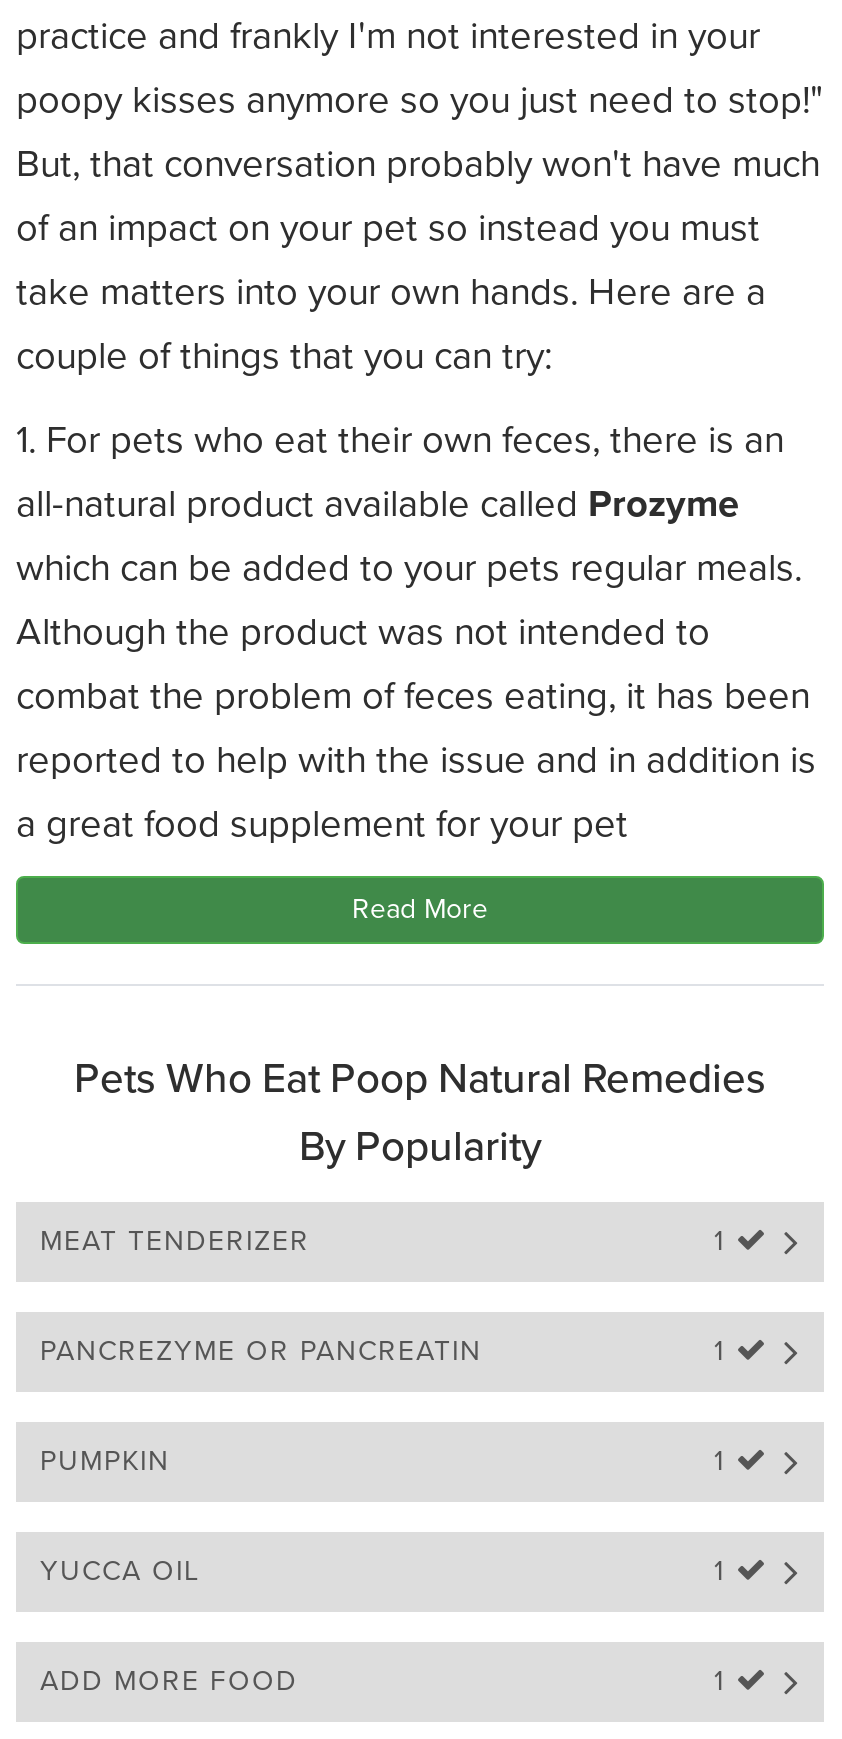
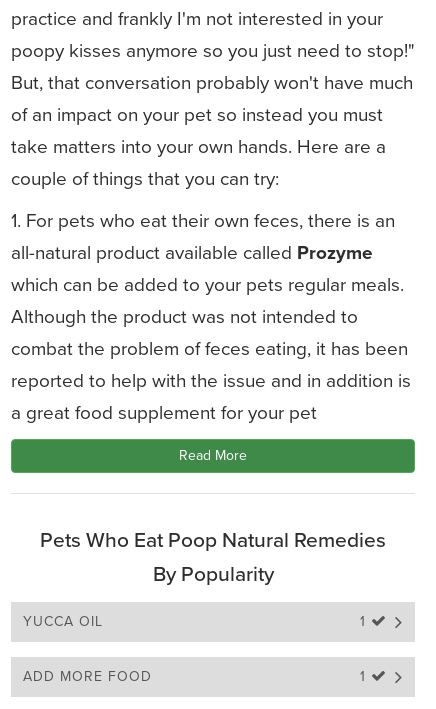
- MEAT TENDERIZER
- 1
- PANCREZYME OR PANCREATIN
- 1
- PUMPKIN
- 1
